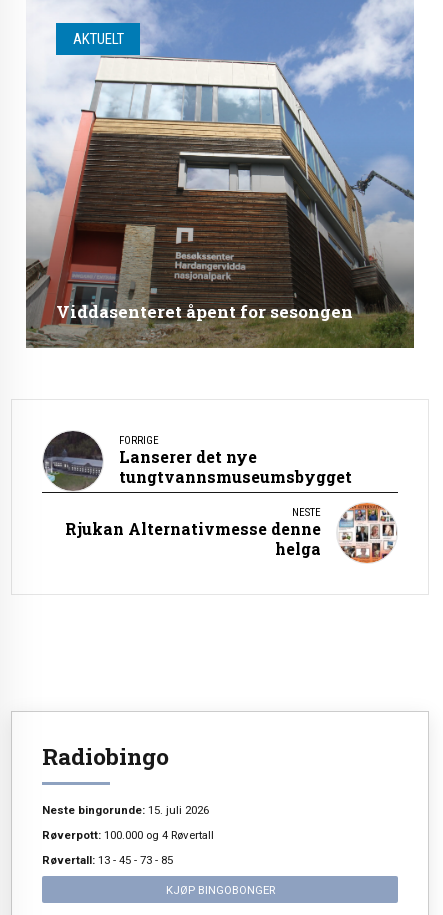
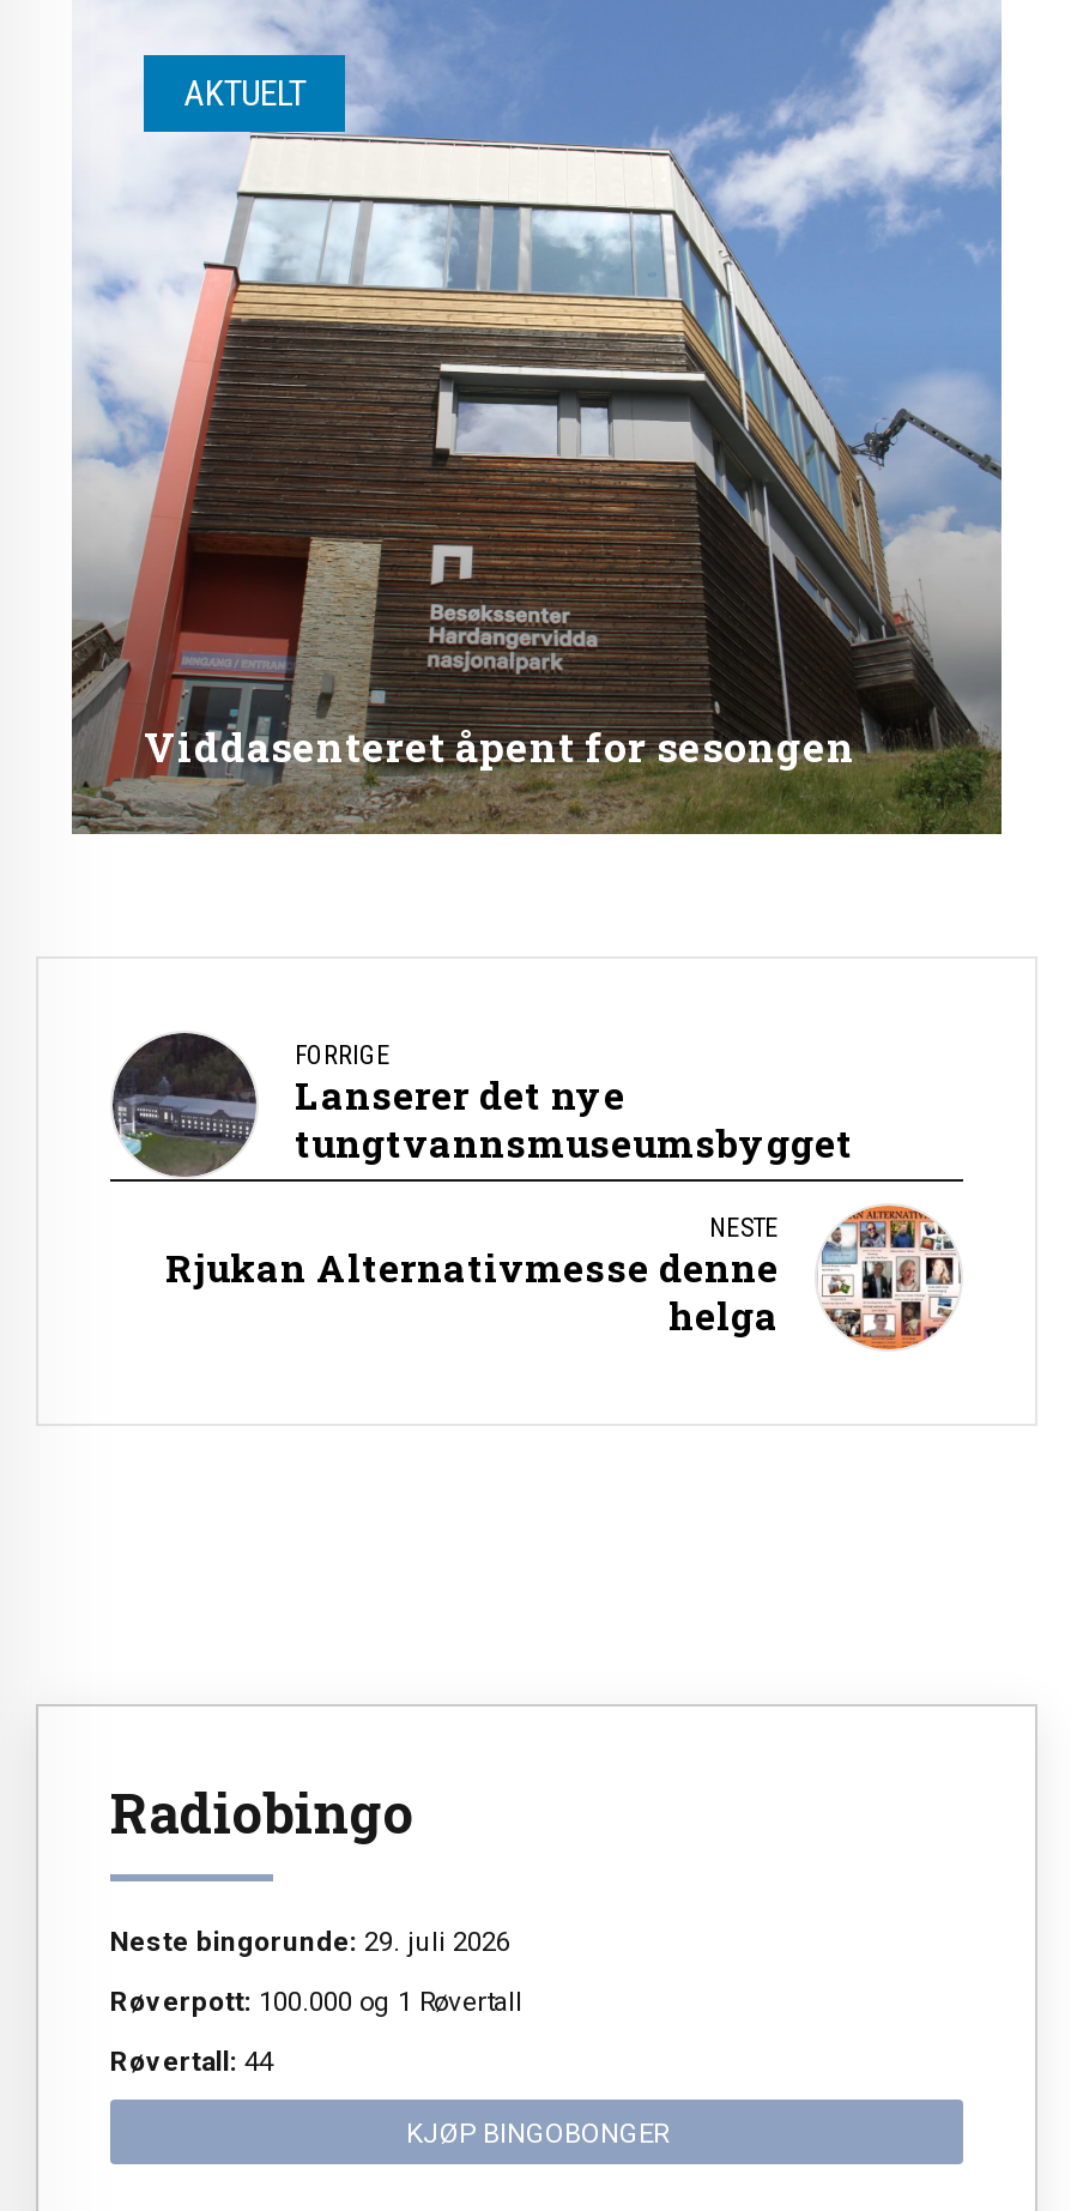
- Neste bingorunde: 15. juli 2026
+ Neste bingorunde: 29. juli 2026

- Røverpott: 100.000 og 4 Røvertall
+ Røverpott: 100.000 og 1 Røvertall

- Røvertall: 13 - 45 - 73 - 85
+ Røvertall: 44
